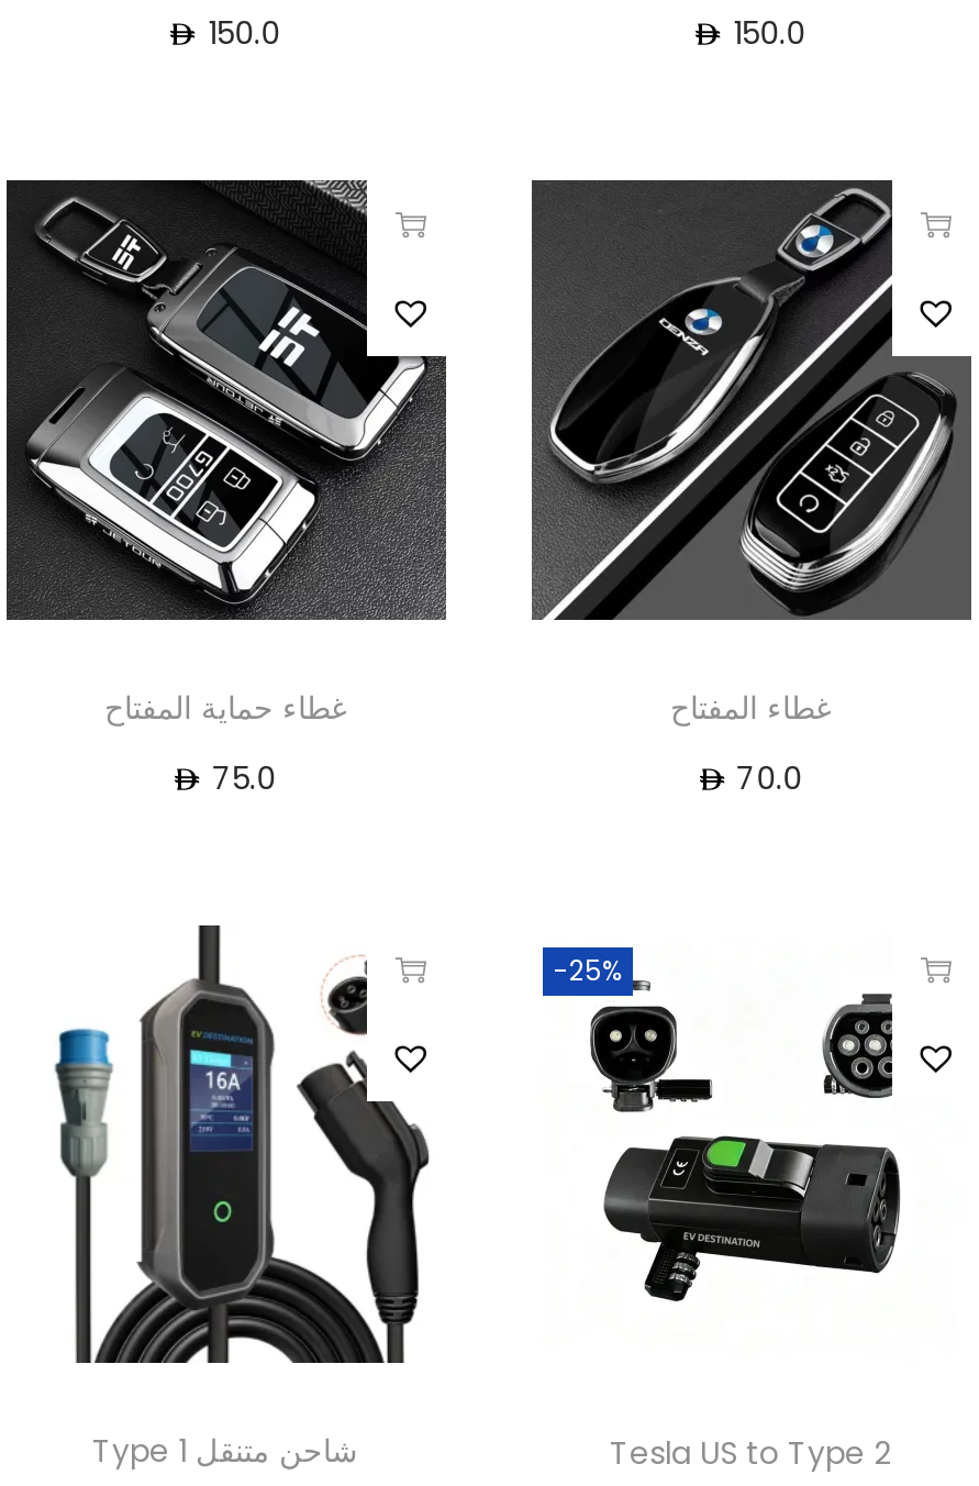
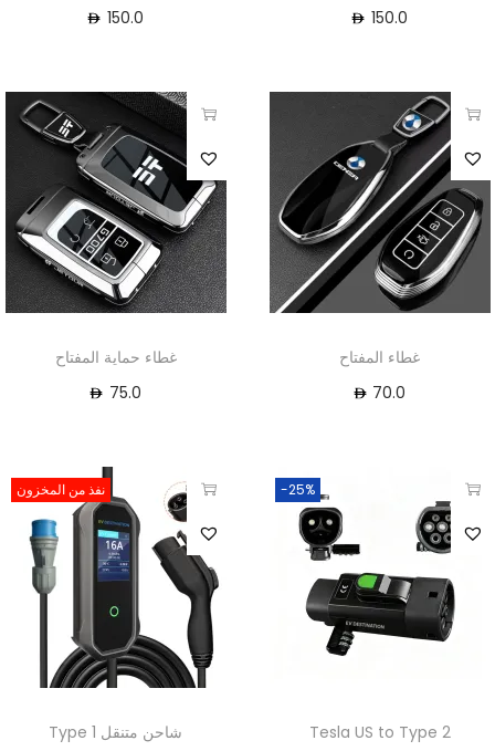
+ نفذ من المخزون
